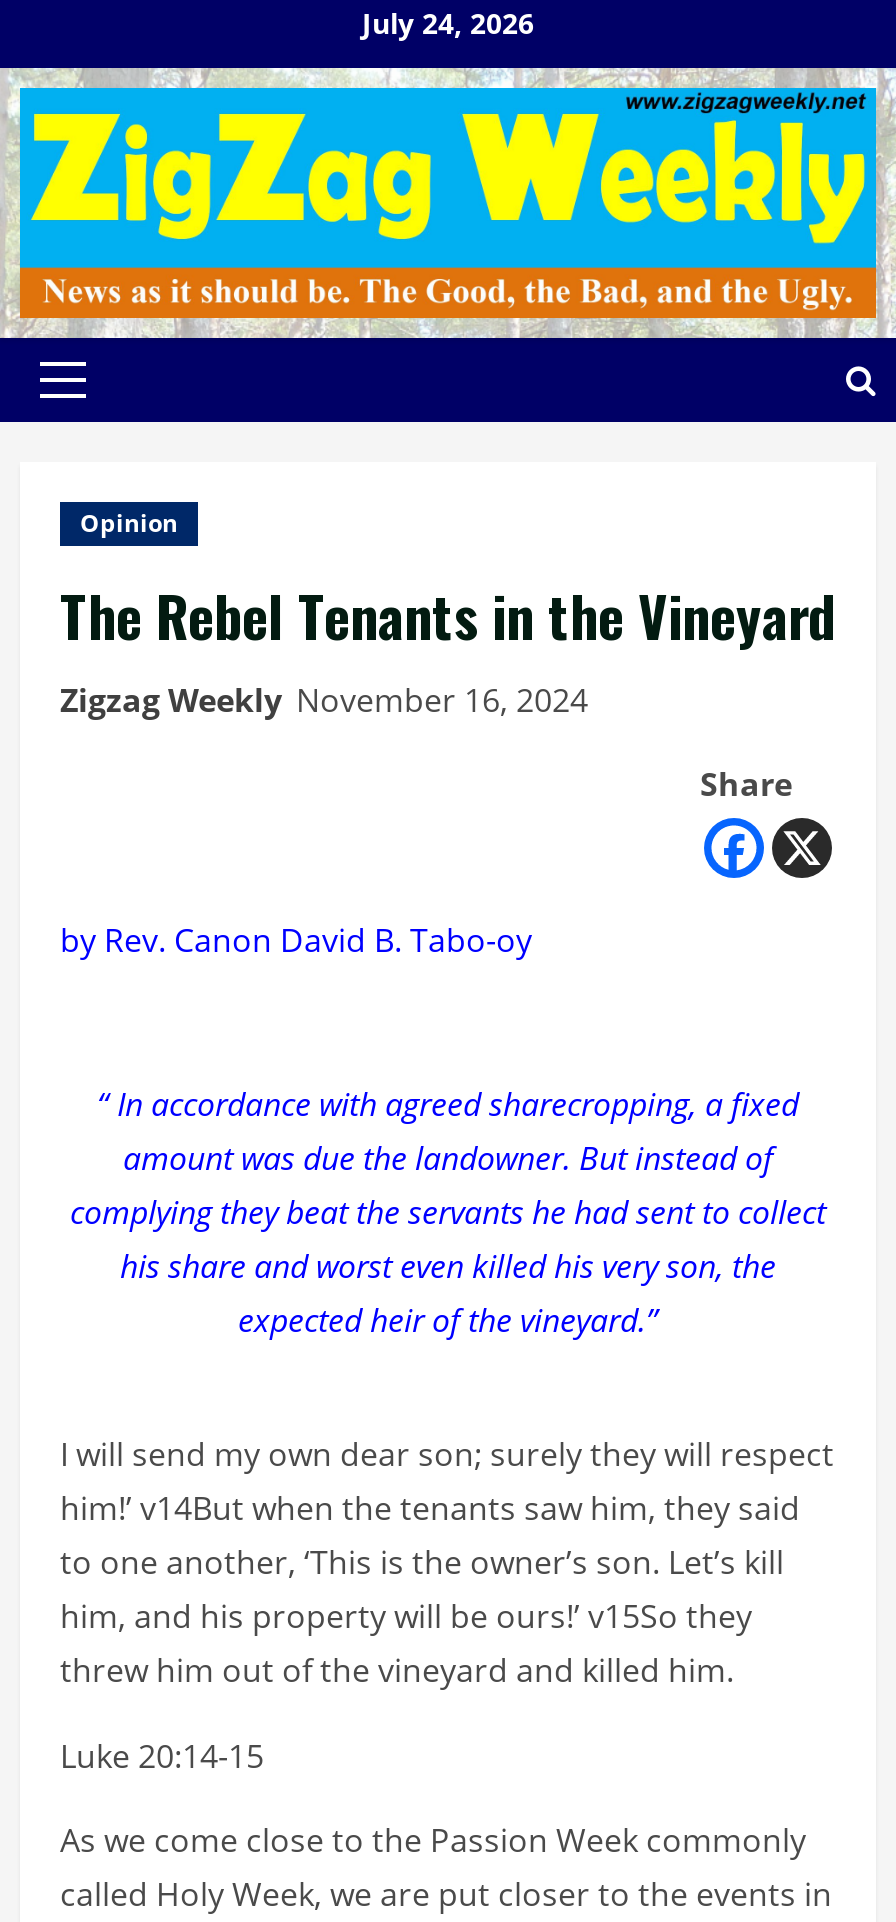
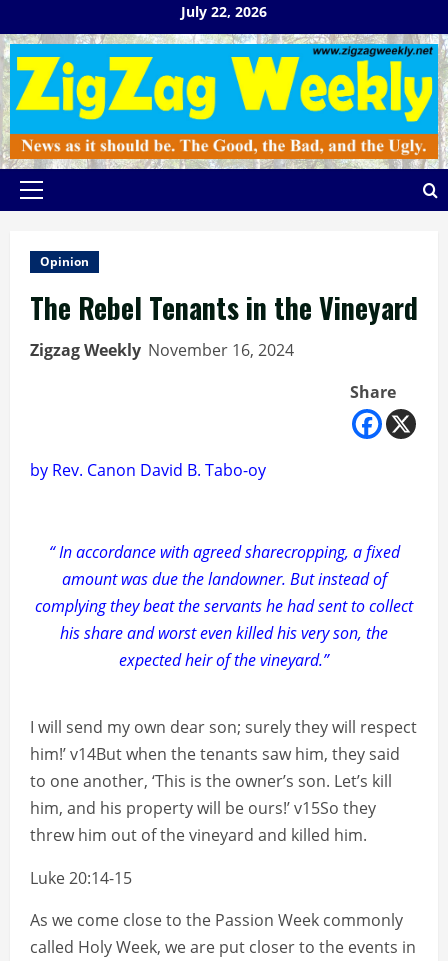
- July 24, 2026
+ July 22, 2026
